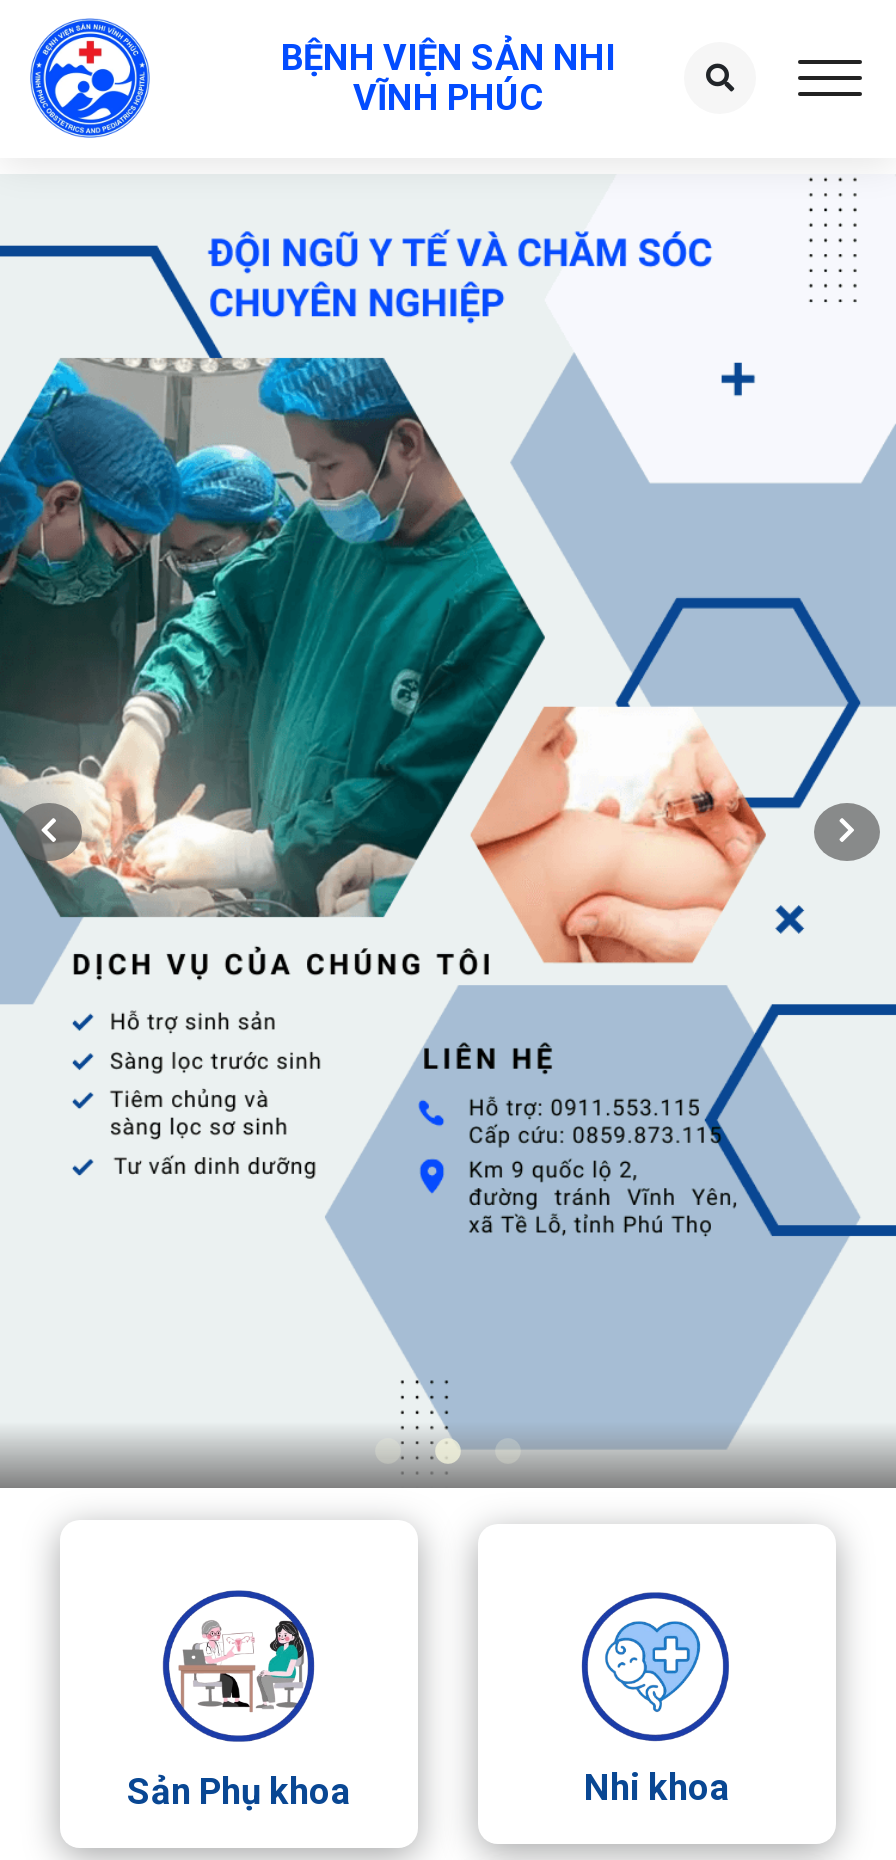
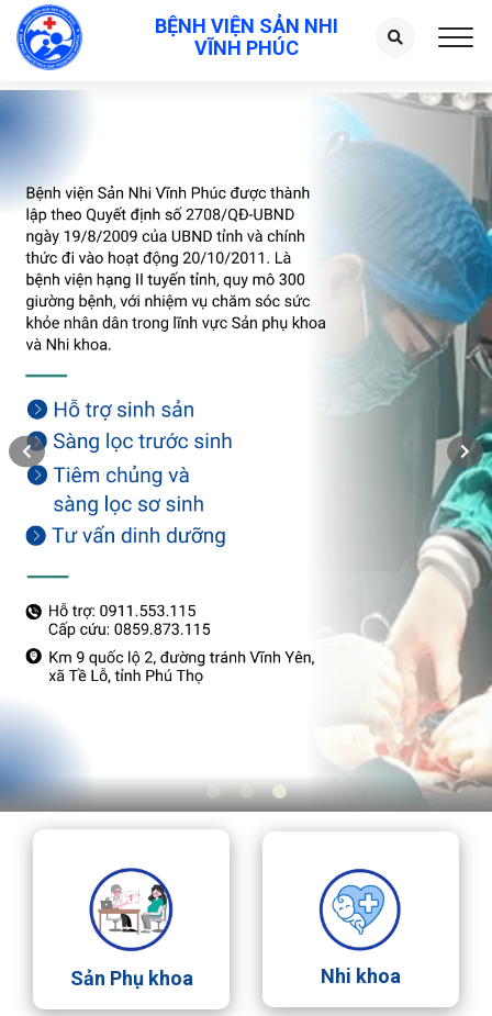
- [image]
+ [image]
